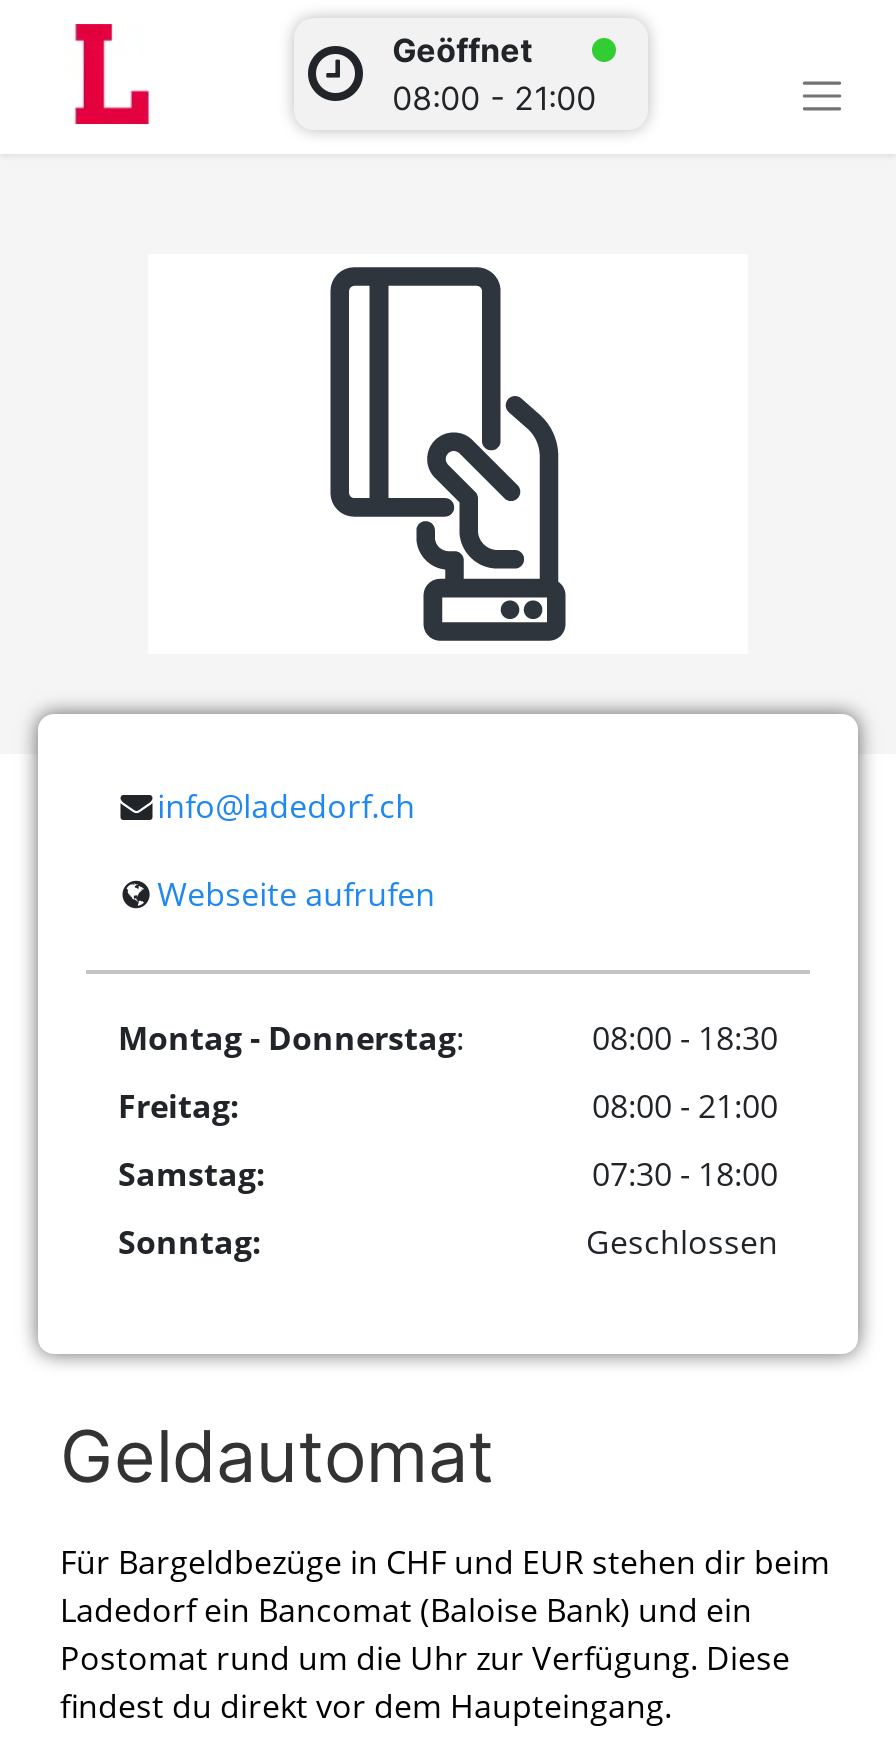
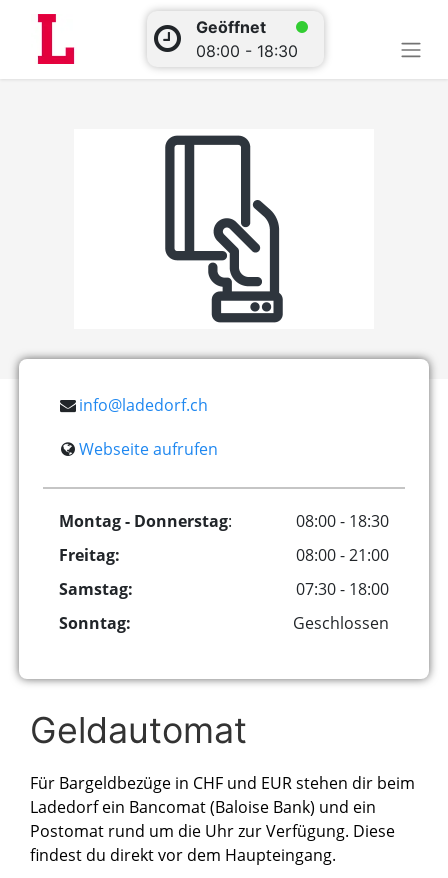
- 08:00 - 21:00
+ 08:00 - 18:30
